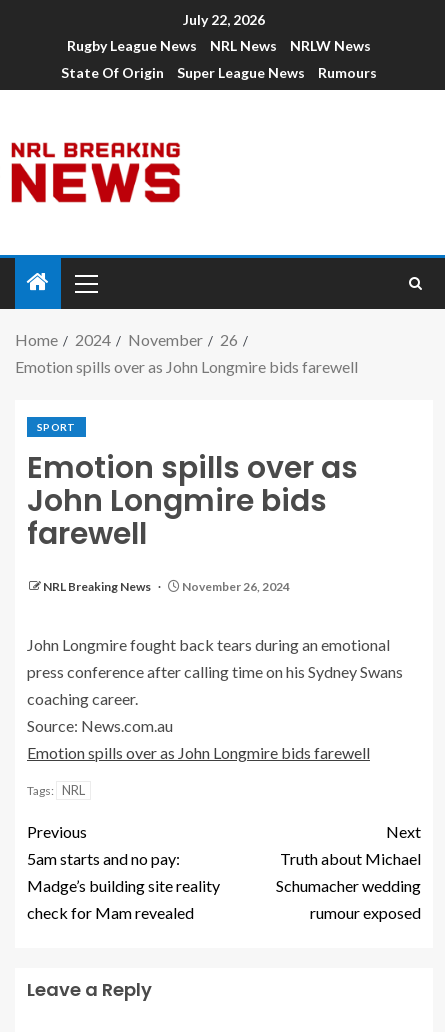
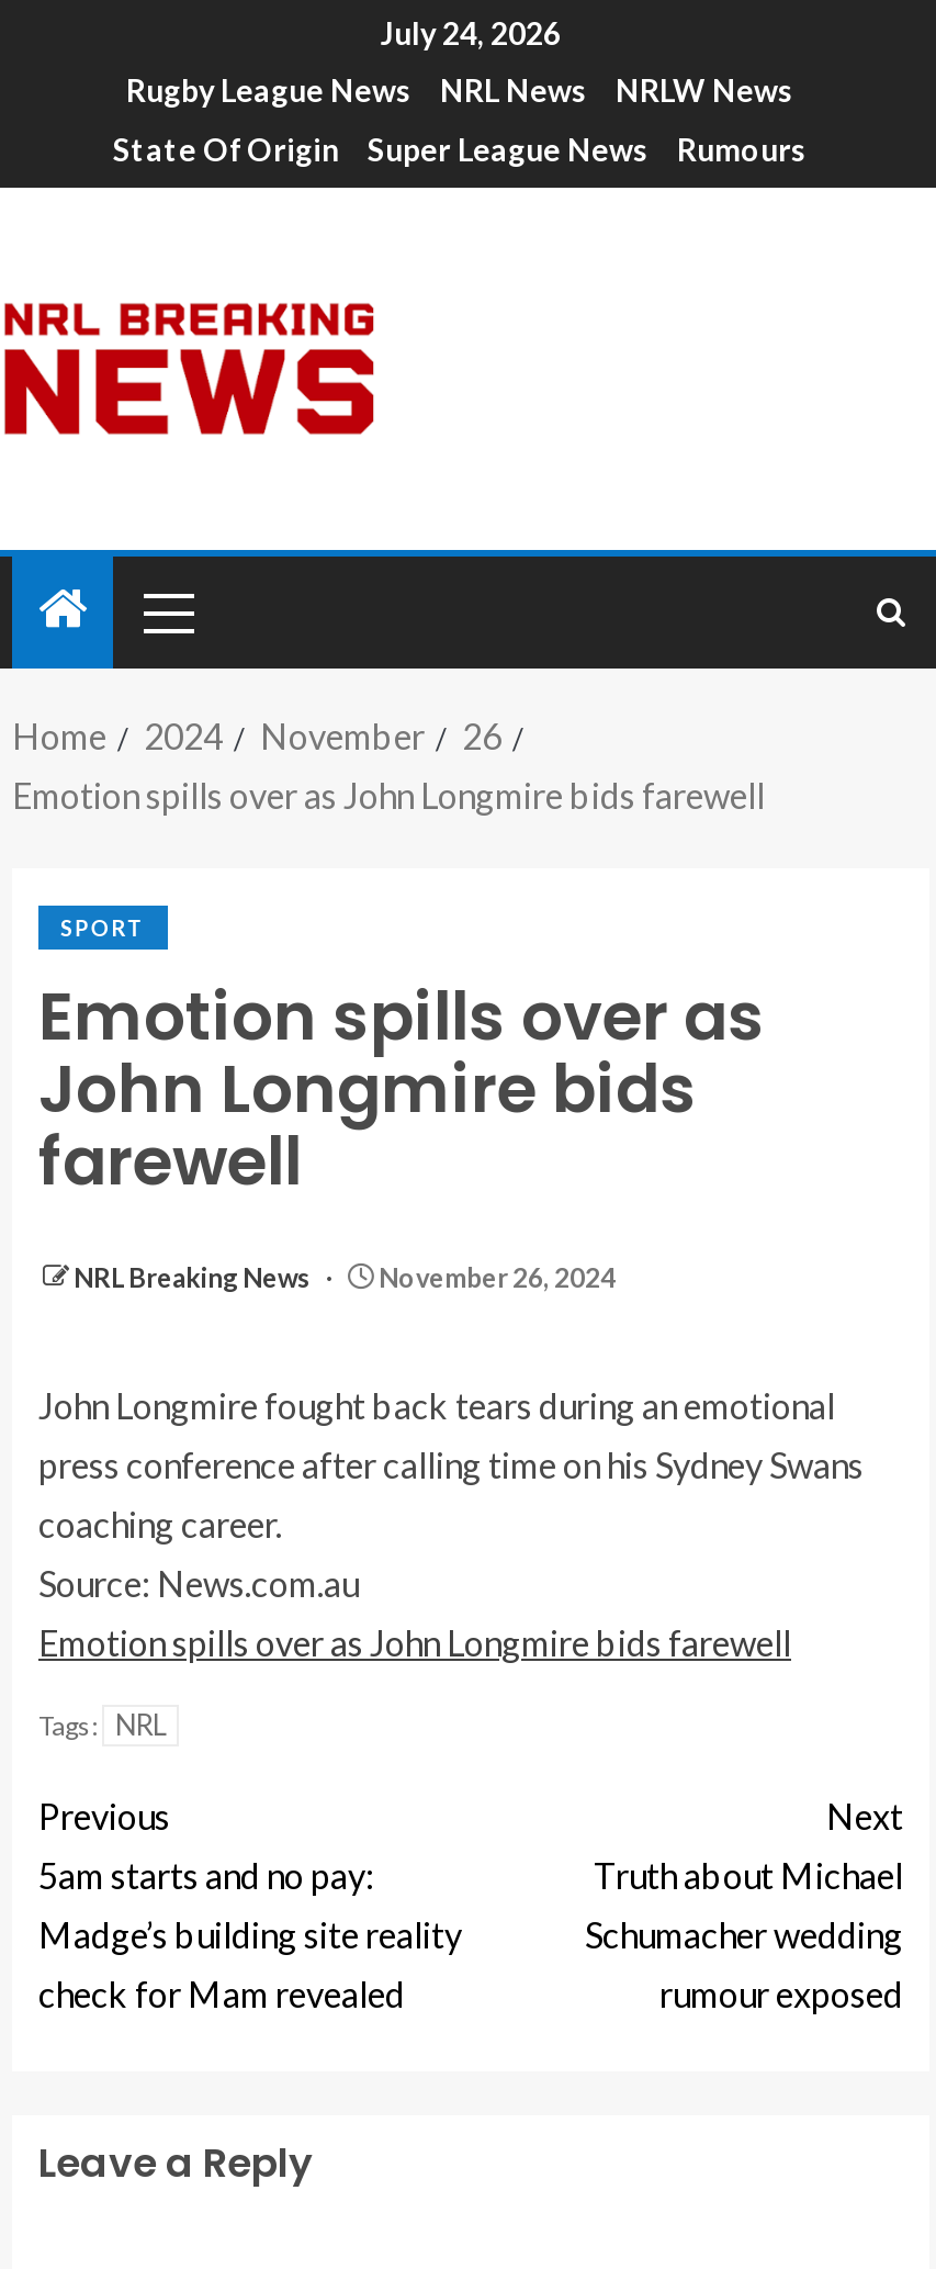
- July 22, 2026
+ July 24, 2026
